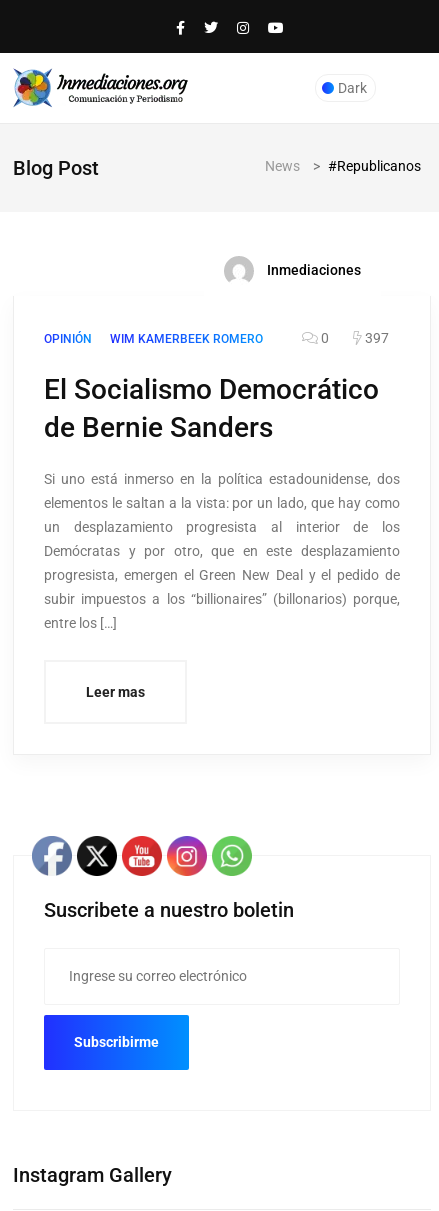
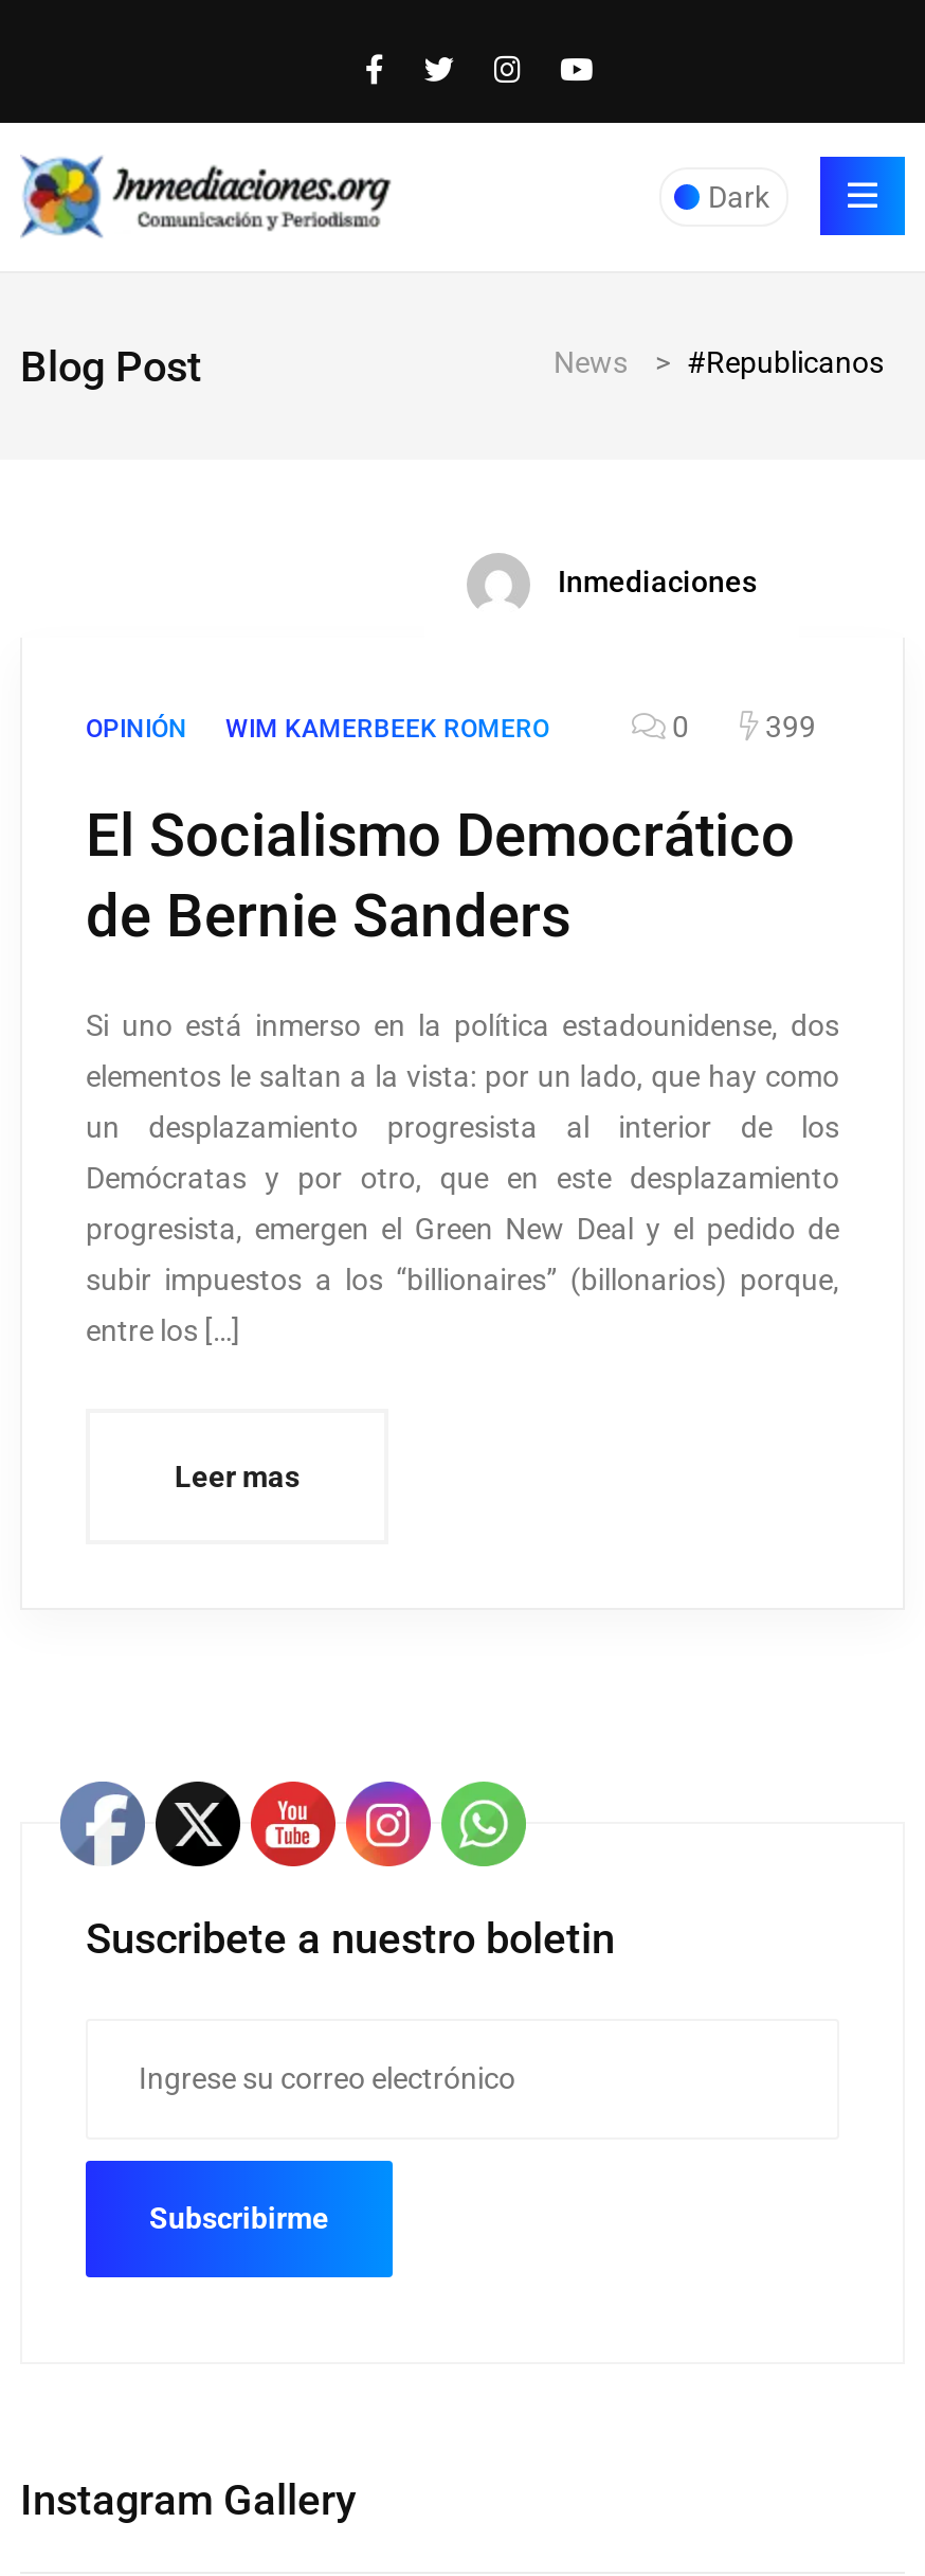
+ [image]

- 397
+ 399
